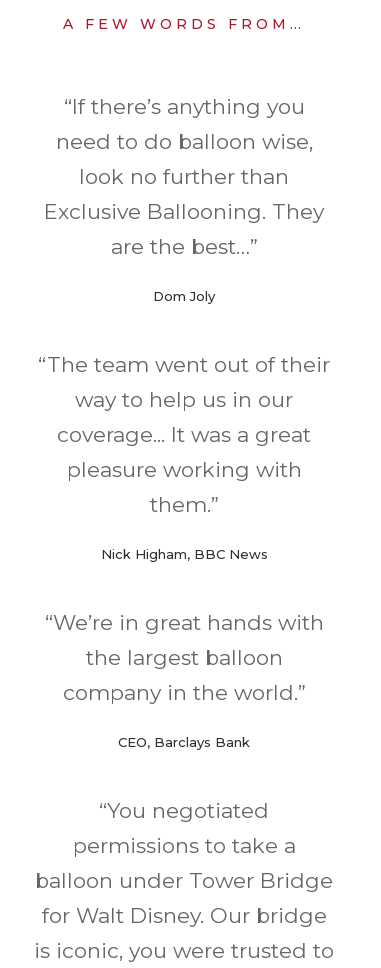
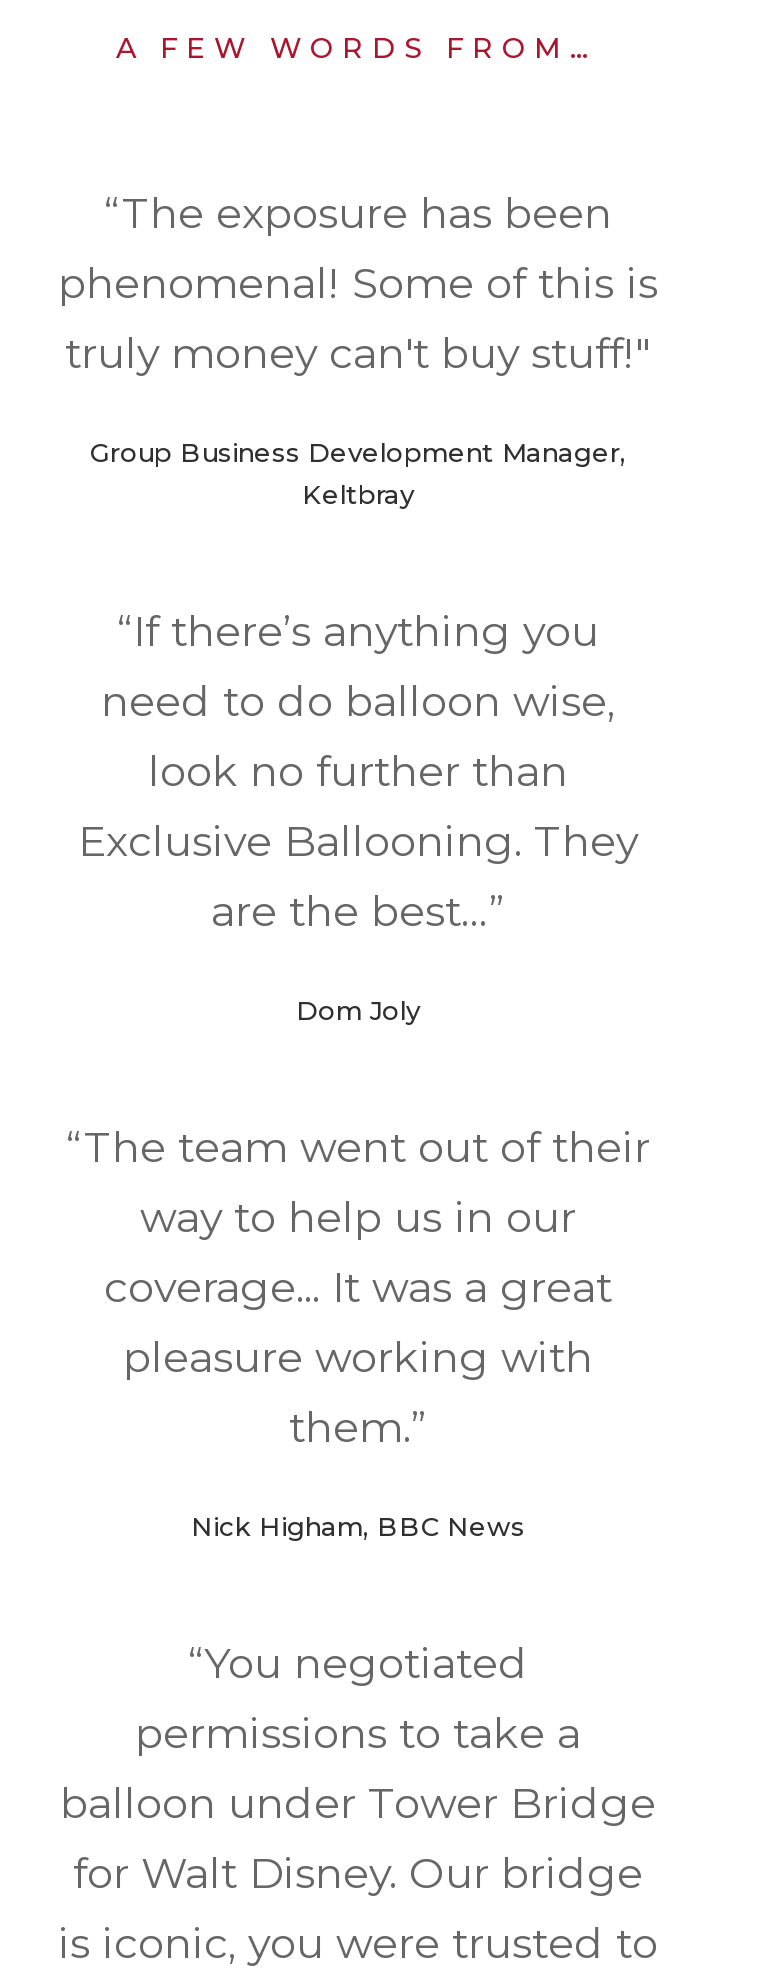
+ “The exposure has been
+ phenomenal! Some of this is
+ truly money can't buy stuff!"
+ Group Business Development Manager,
+ Keltbray

moved down: “If there’s anything you | need to do balloon wise, | look no further than | ... | them.” | Nick Higham, BBC News

- “We’re in great hands with
- the largest balloon
- company in the world.”
- CEO, Barclays Bank
